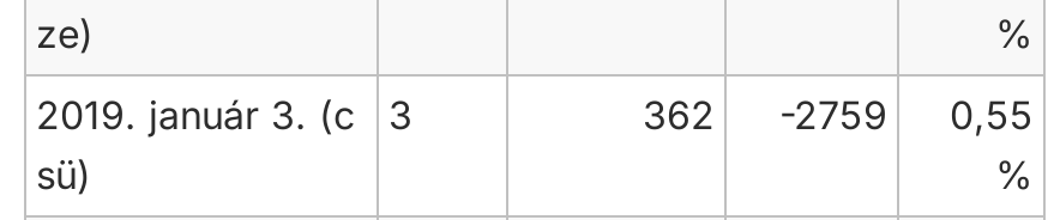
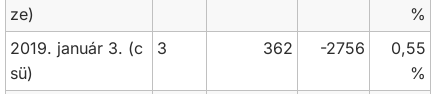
- 362 -2759 0,55
+ 362 -2756 0,55
